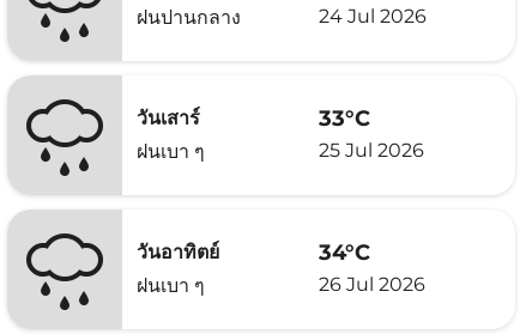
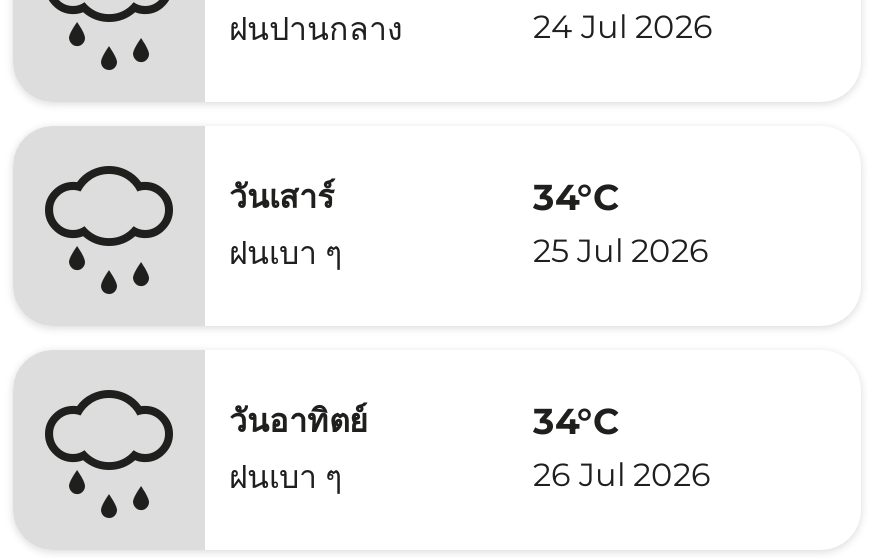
- 33°C
+ 34°C
